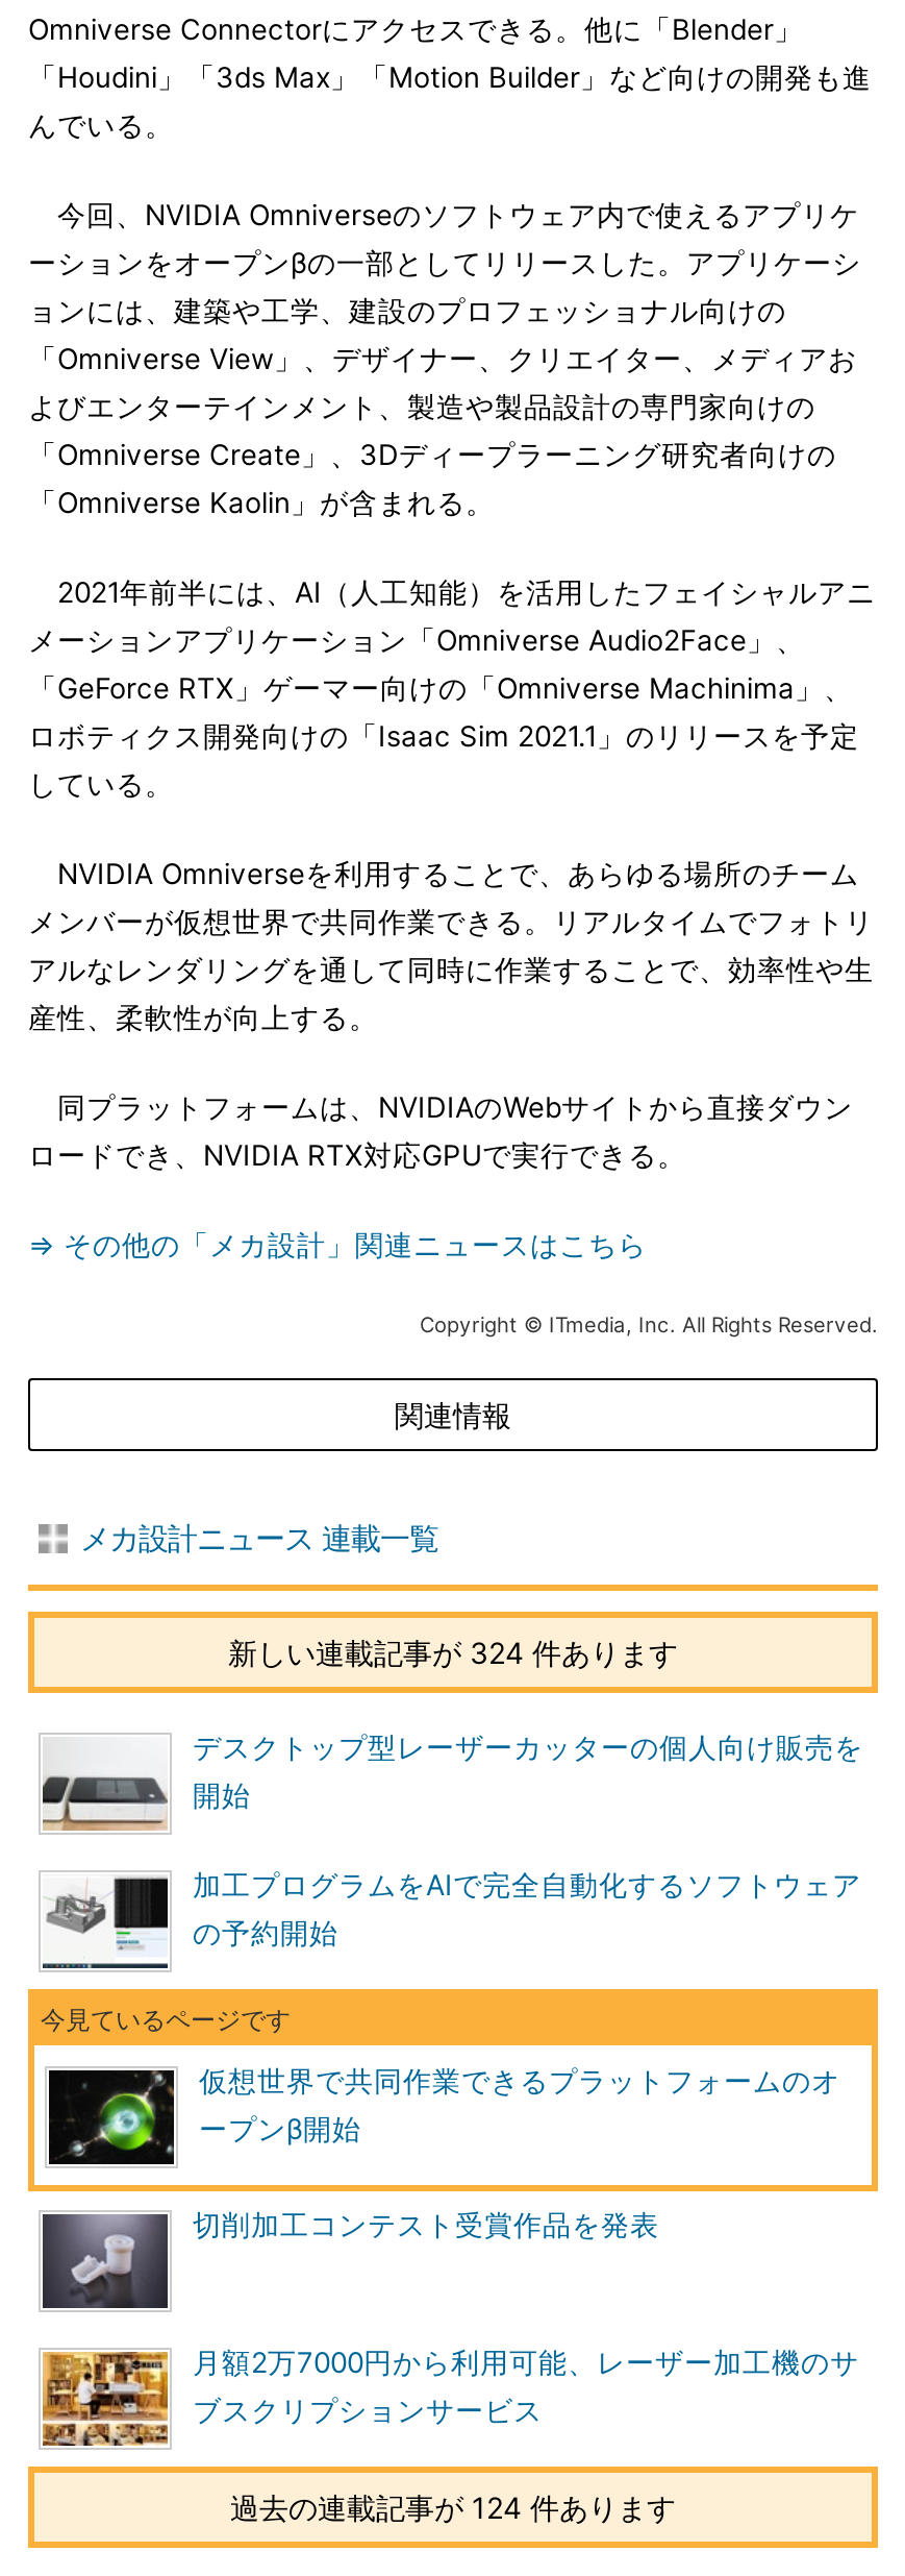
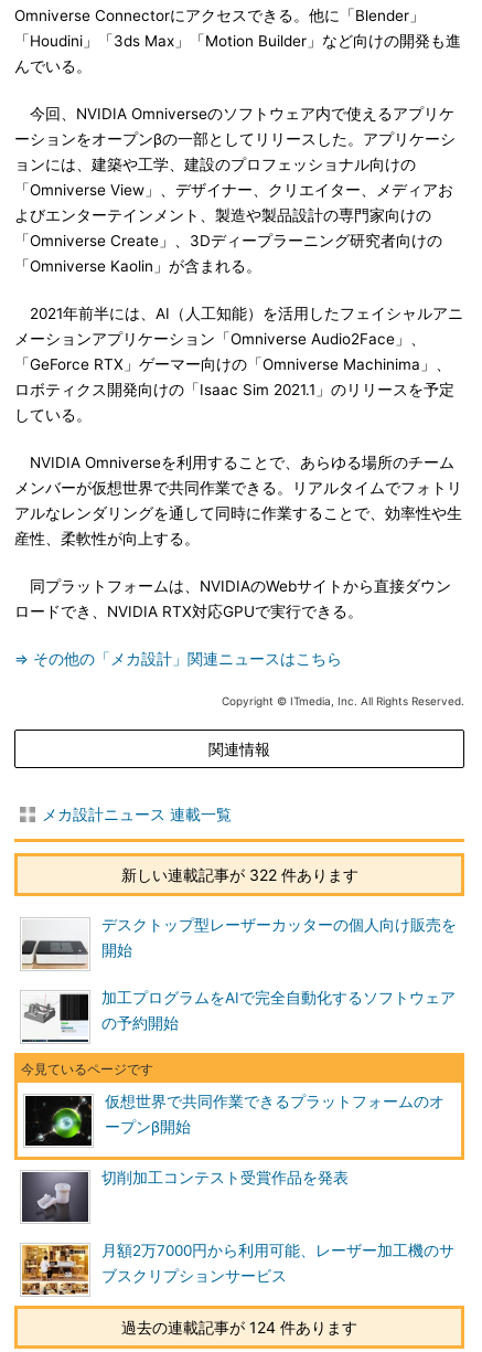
- 新しい連載記事が 324 件あります
+ 新しい連載記事が 322 件あります
